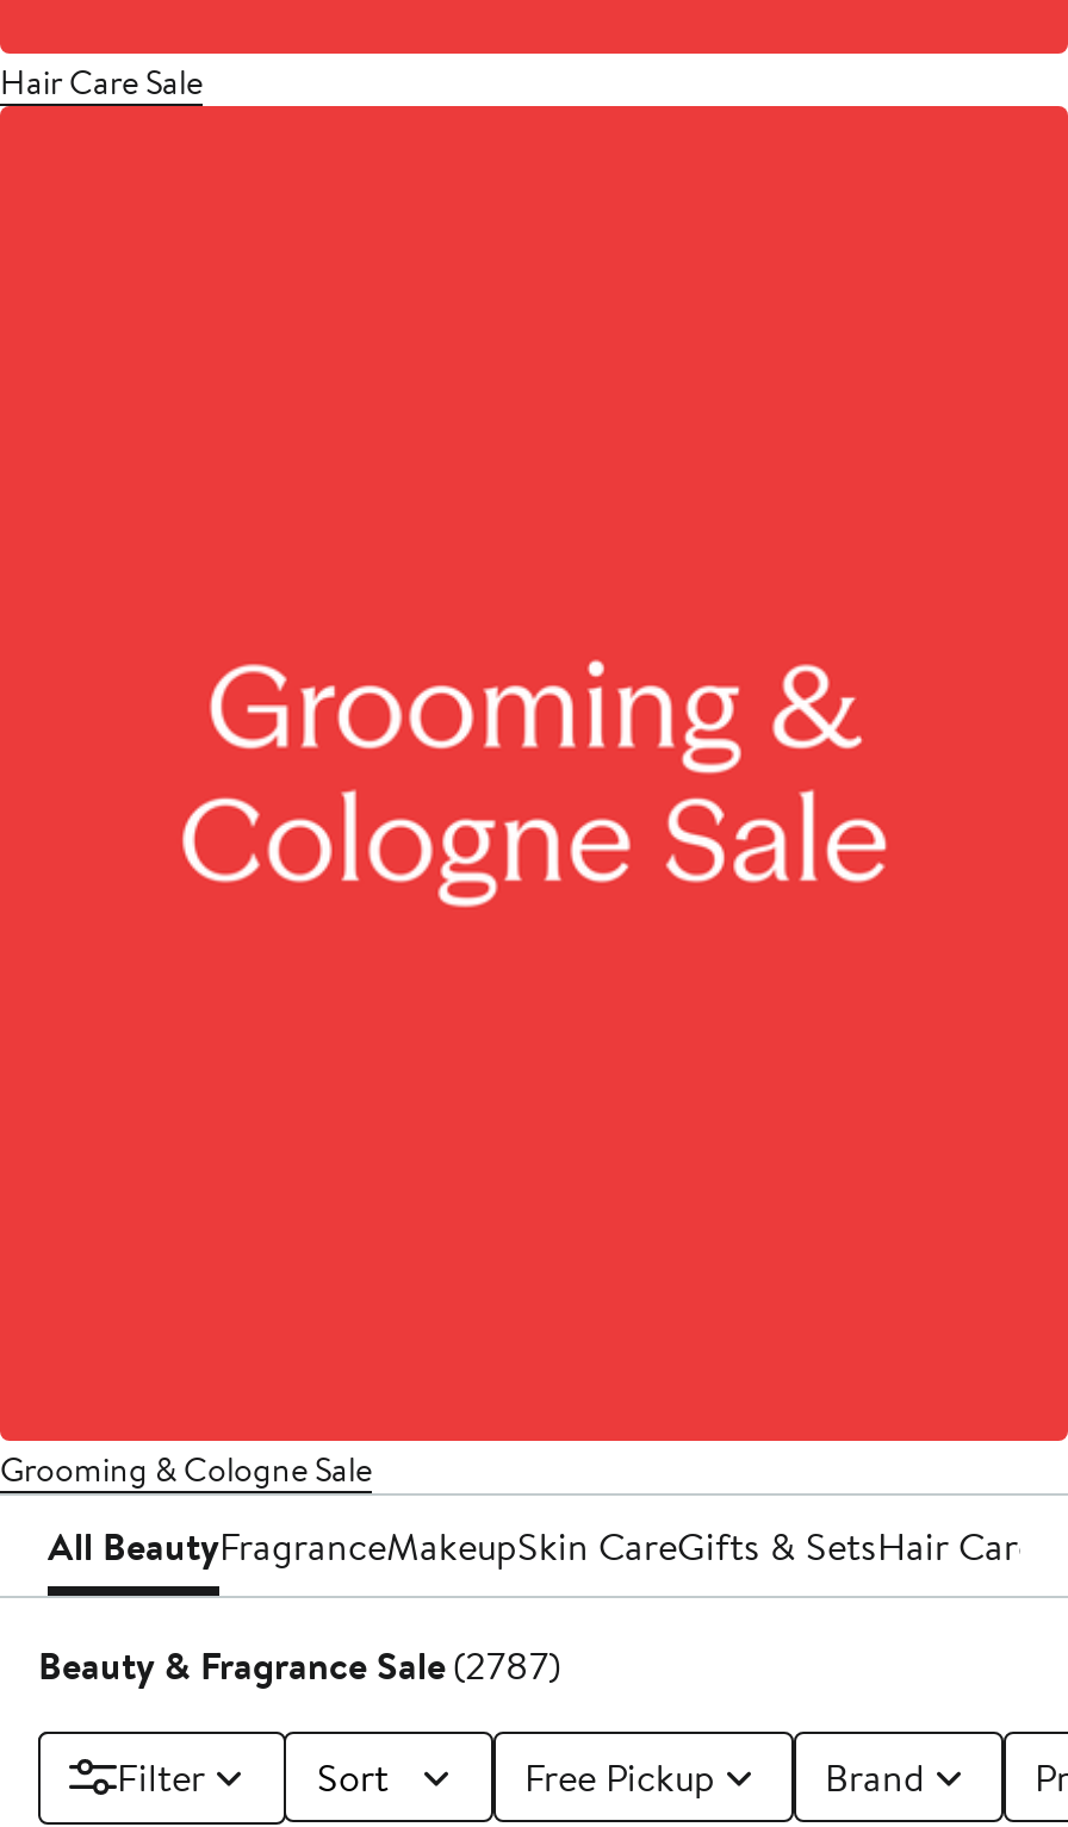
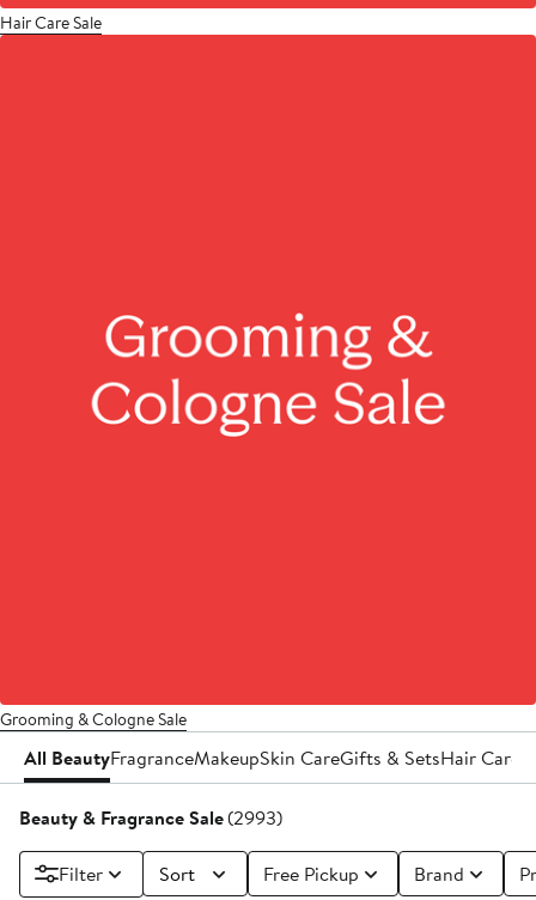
- Beauty & Fragrance Sale (2787)
+ Beauty & Fragrance Sale (2993)
